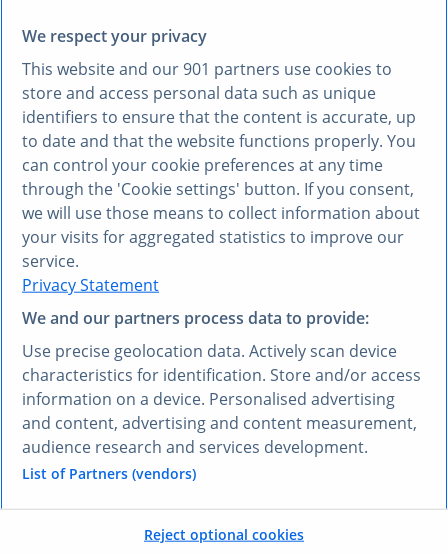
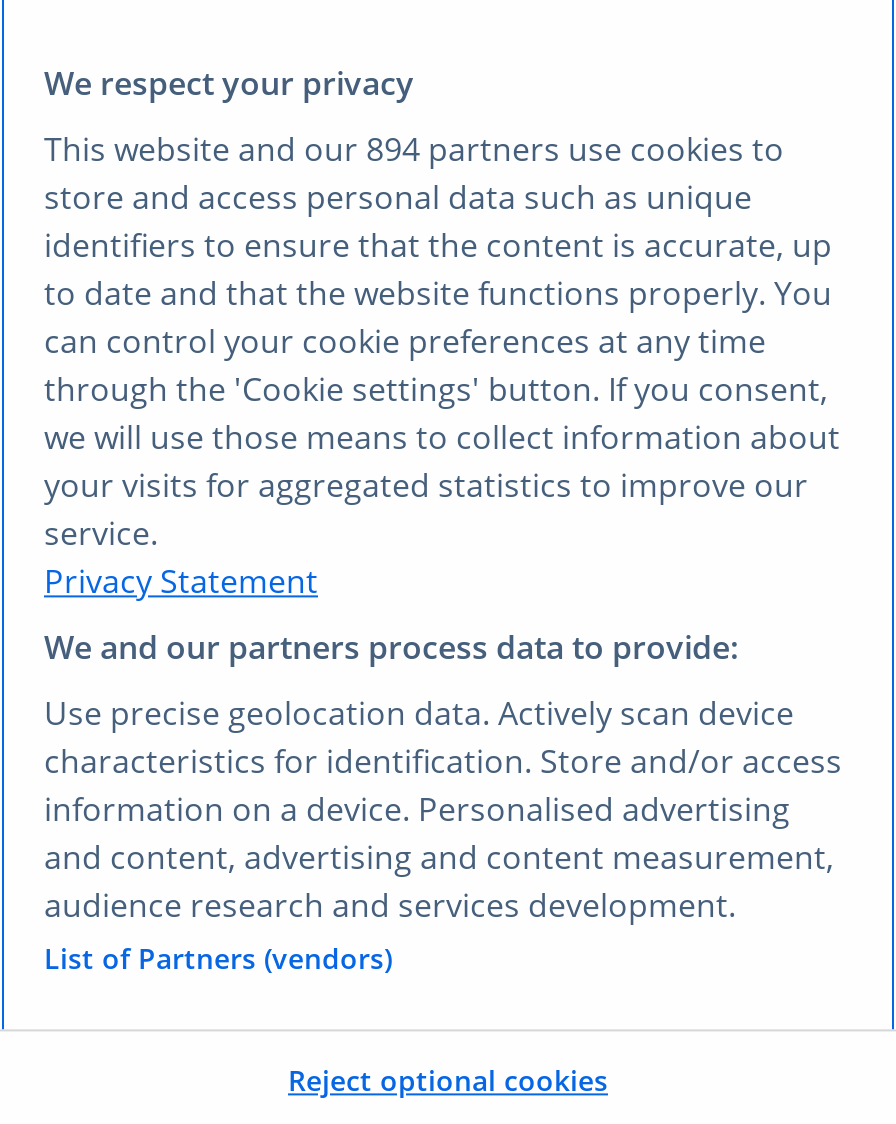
- This website and our 901 partners use cookies to
+ This website and our 894 partners use cookies to
